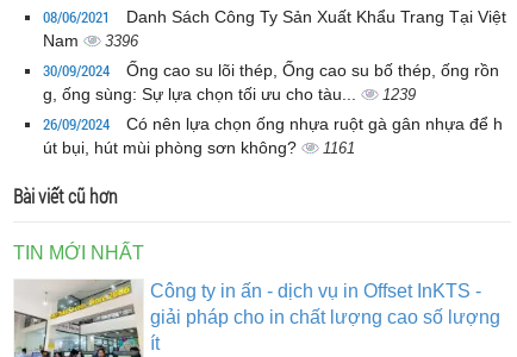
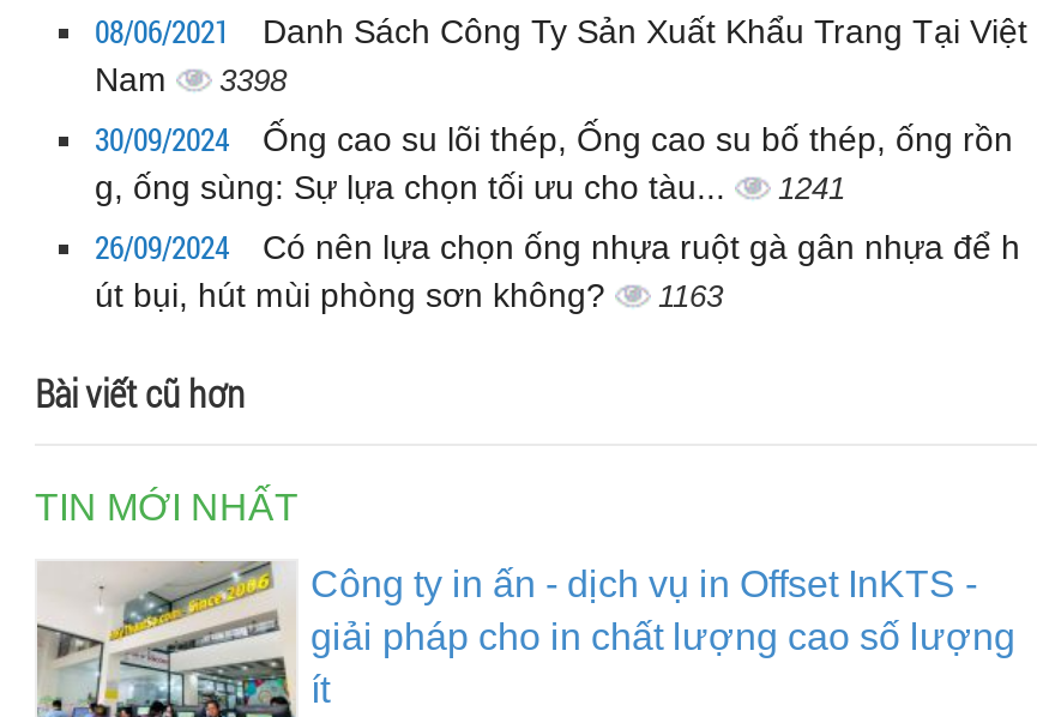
- Nam 3396
+ Nam 3398

- g, ống sùng: Sự lựa chọn tối ưu cho tàu... 1239
+ g, ống sùng: Sự lựa chọn tối ưu cho tàu... 1241

- út bụi, hút mùi phòng sơn không? 1161
+ út bụi, hút mùi phòng sơn không? 1163
